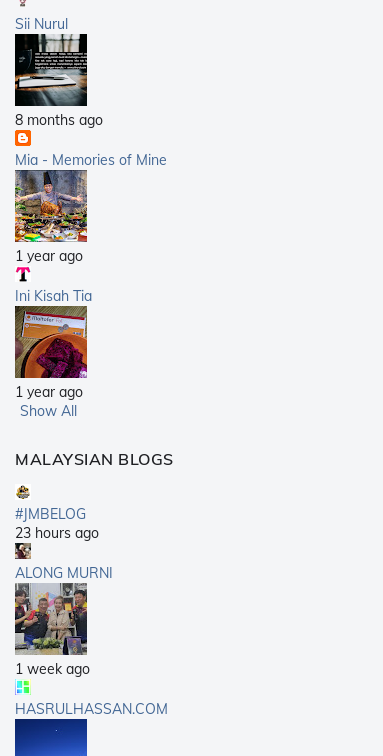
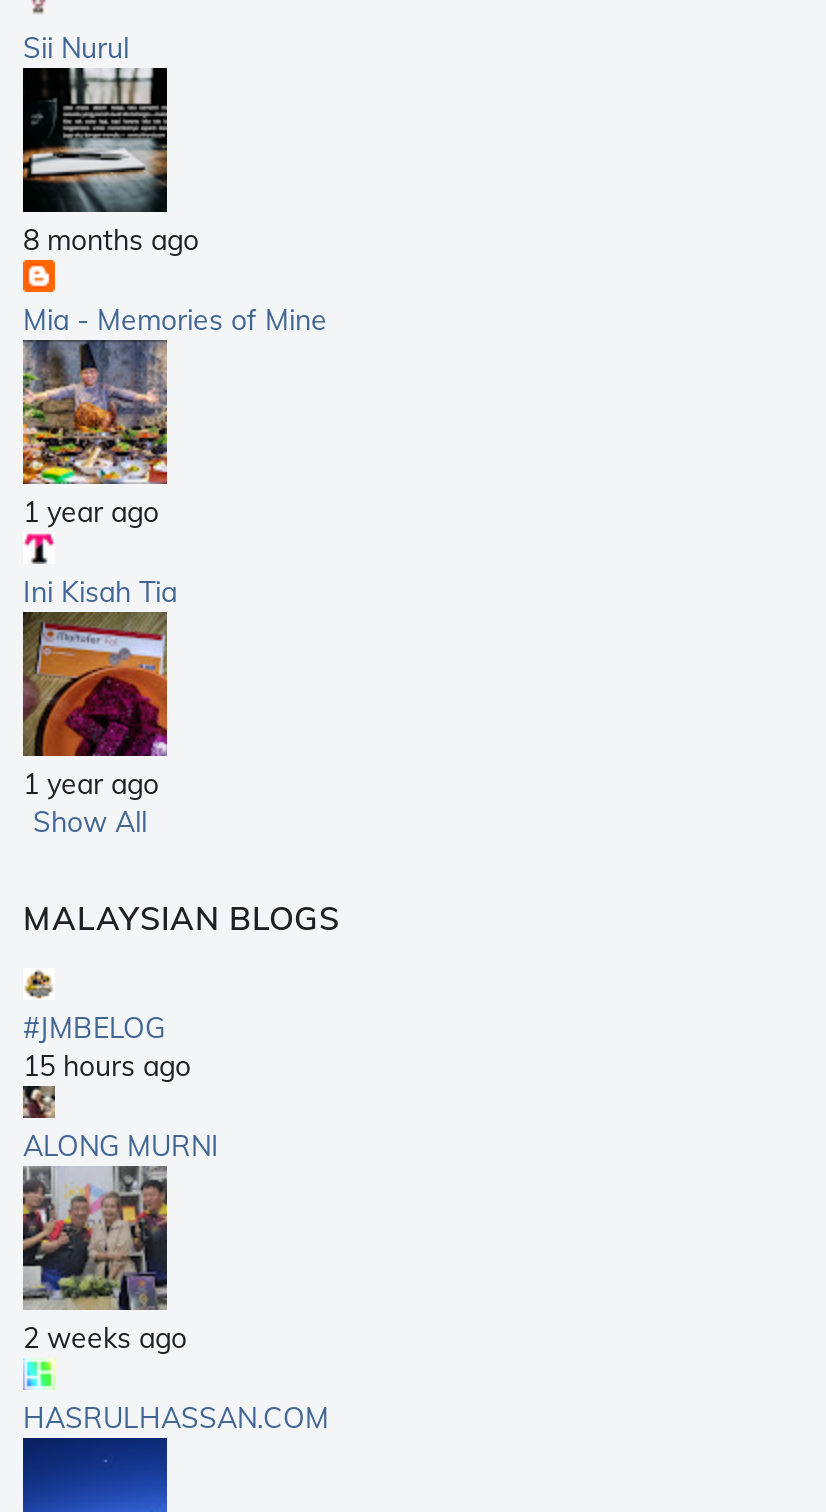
- 23 hours ago
+ 15 hours ago

- 1 week ago
+ 2 weeks ago
